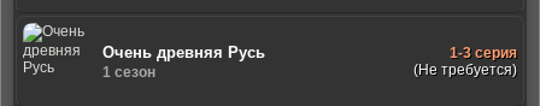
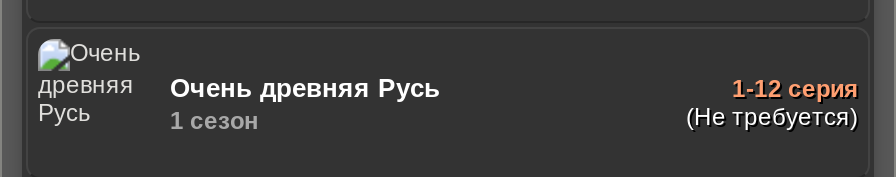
- 1-3 серия
+ 1-12 серия
